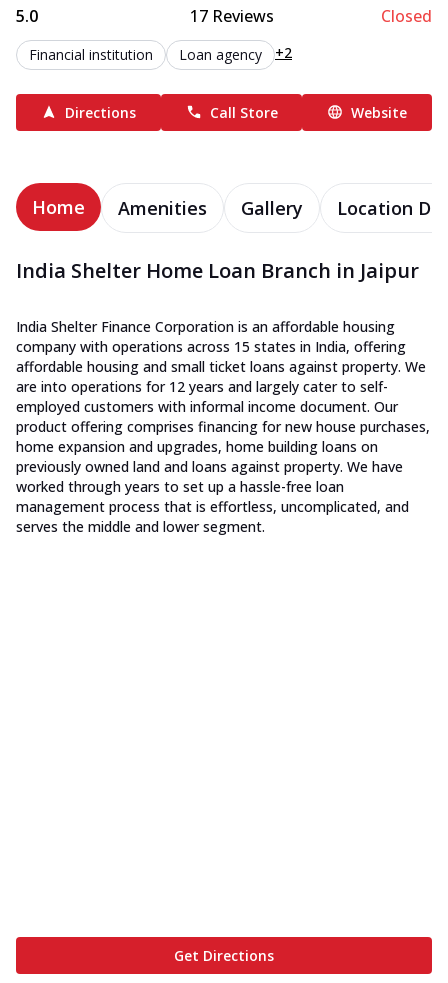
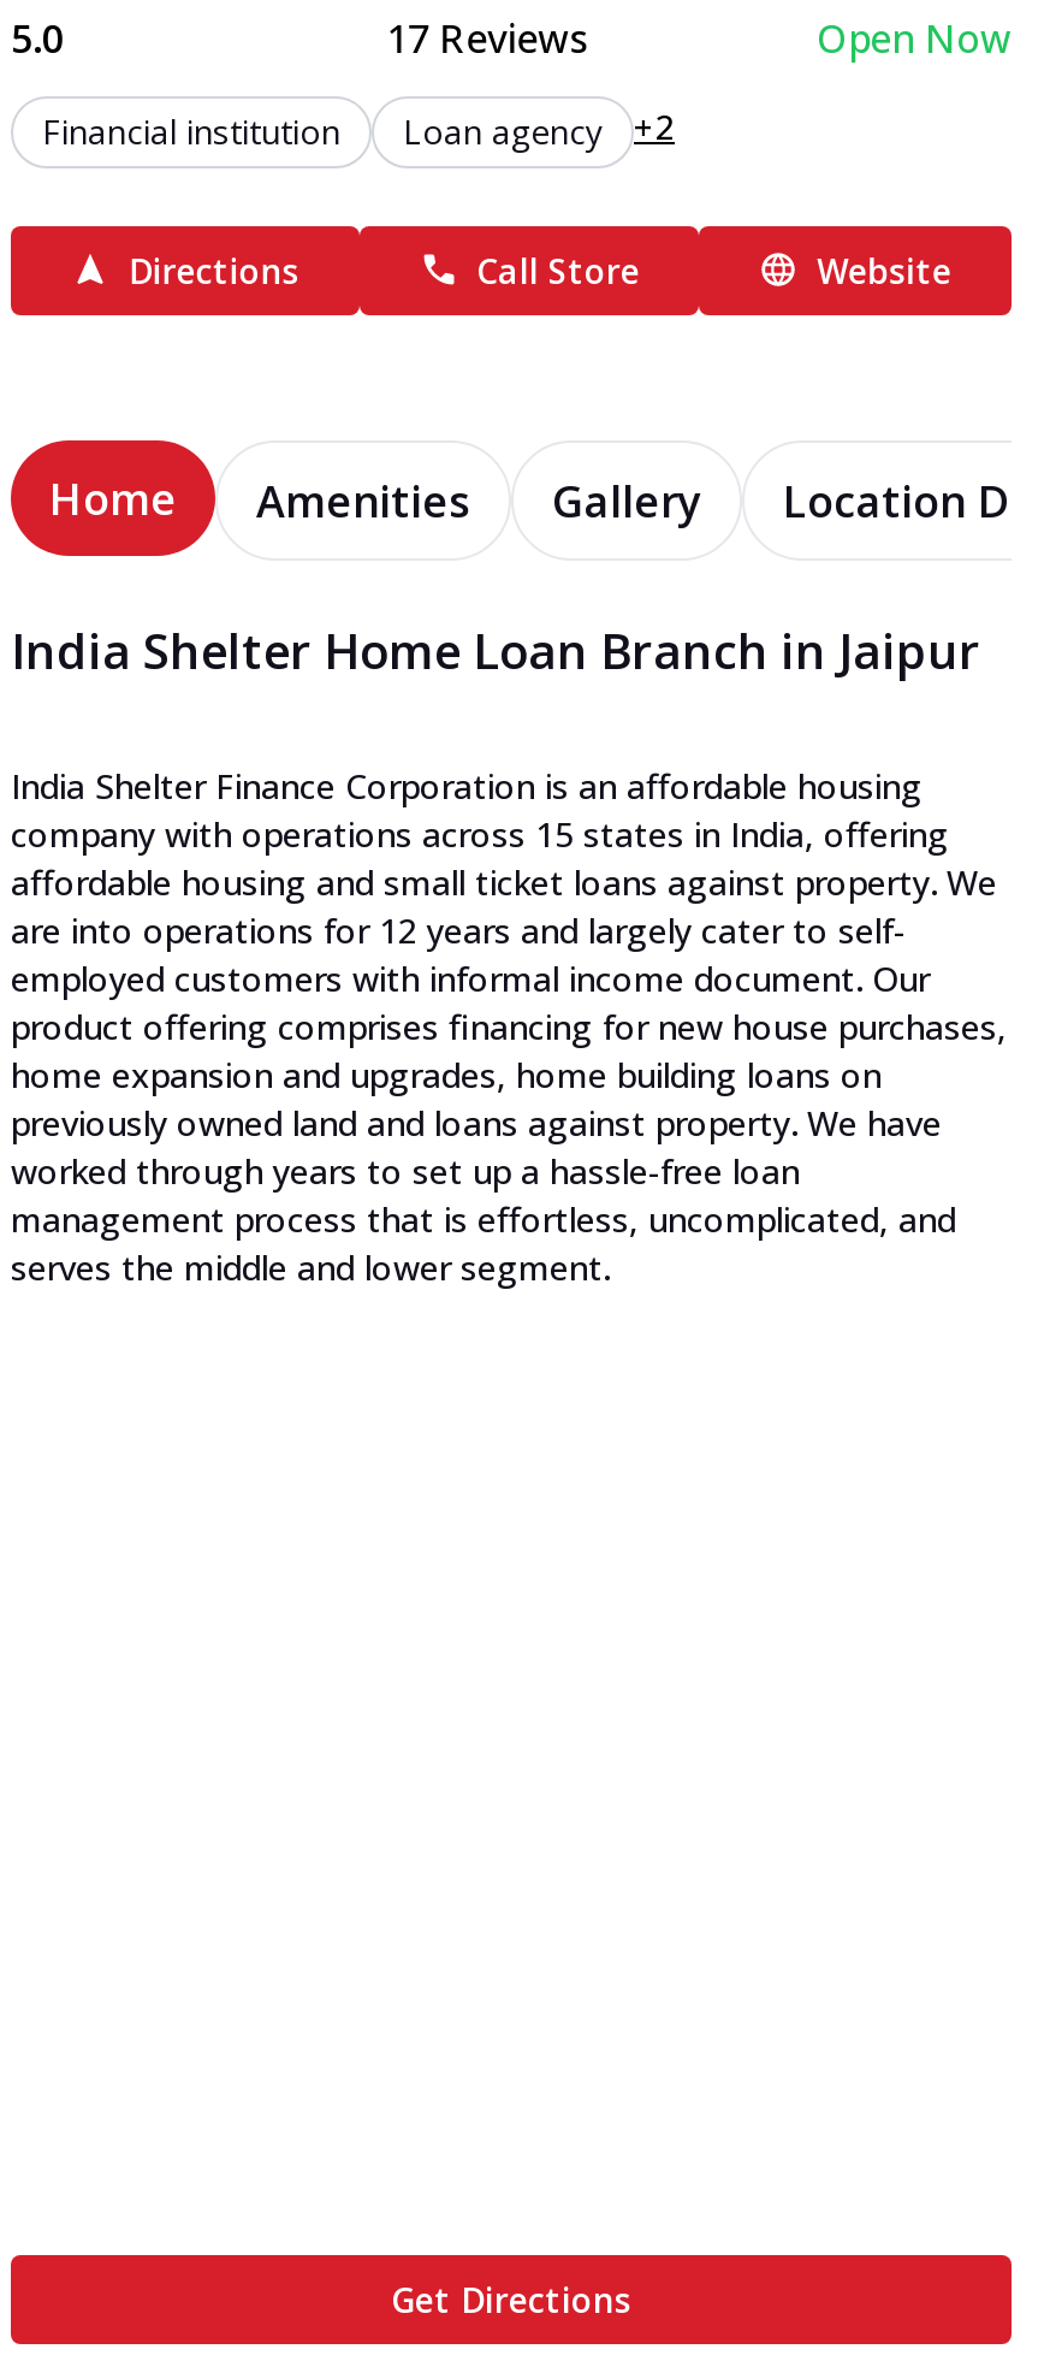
- Closed
+ Open Now
